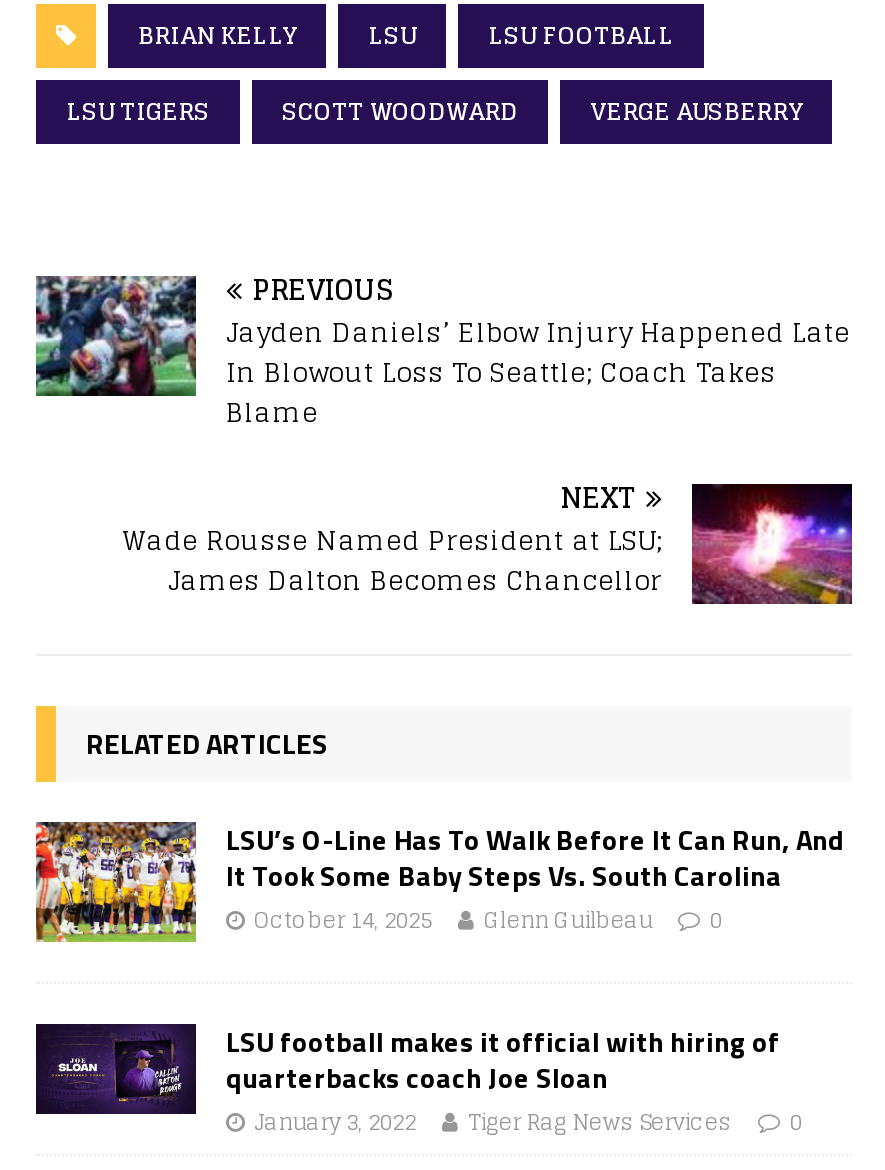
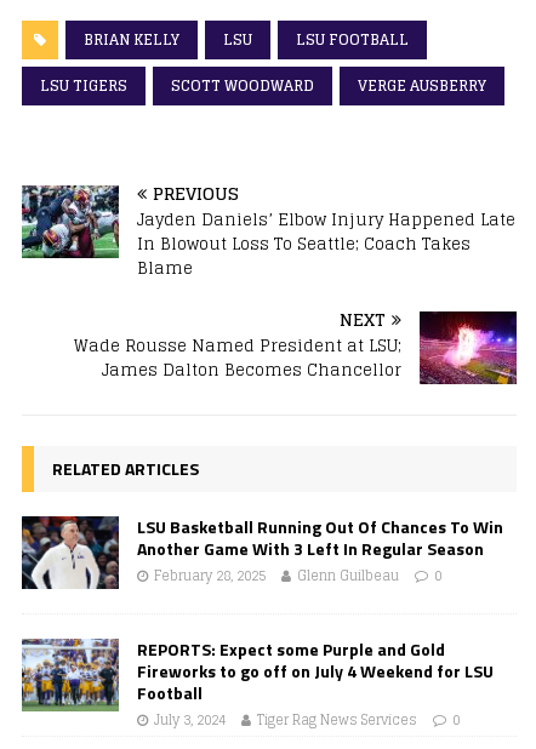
- [image]
- LSU’s O-Line Has To Walk Before It Can Run, And
- It Took Some Baby Steps Vs. South Carolina
- October 14, 2025
+ [image]
+ LSU Basketball Running Out Of Chances To Win
+ Another Game With 3 Left In Regular Season
+ February 28, 2025

- [image]
- LSU football makes it official with hiring of
- quarterbacks coach Joe Sloan
- January 3, 2022
+ [image]
+ REPORTS: Expect some Purple and Gold
+ Fireworks to go off on July 4 Weekend for LSU
+ Football
+ July 3, 2024
